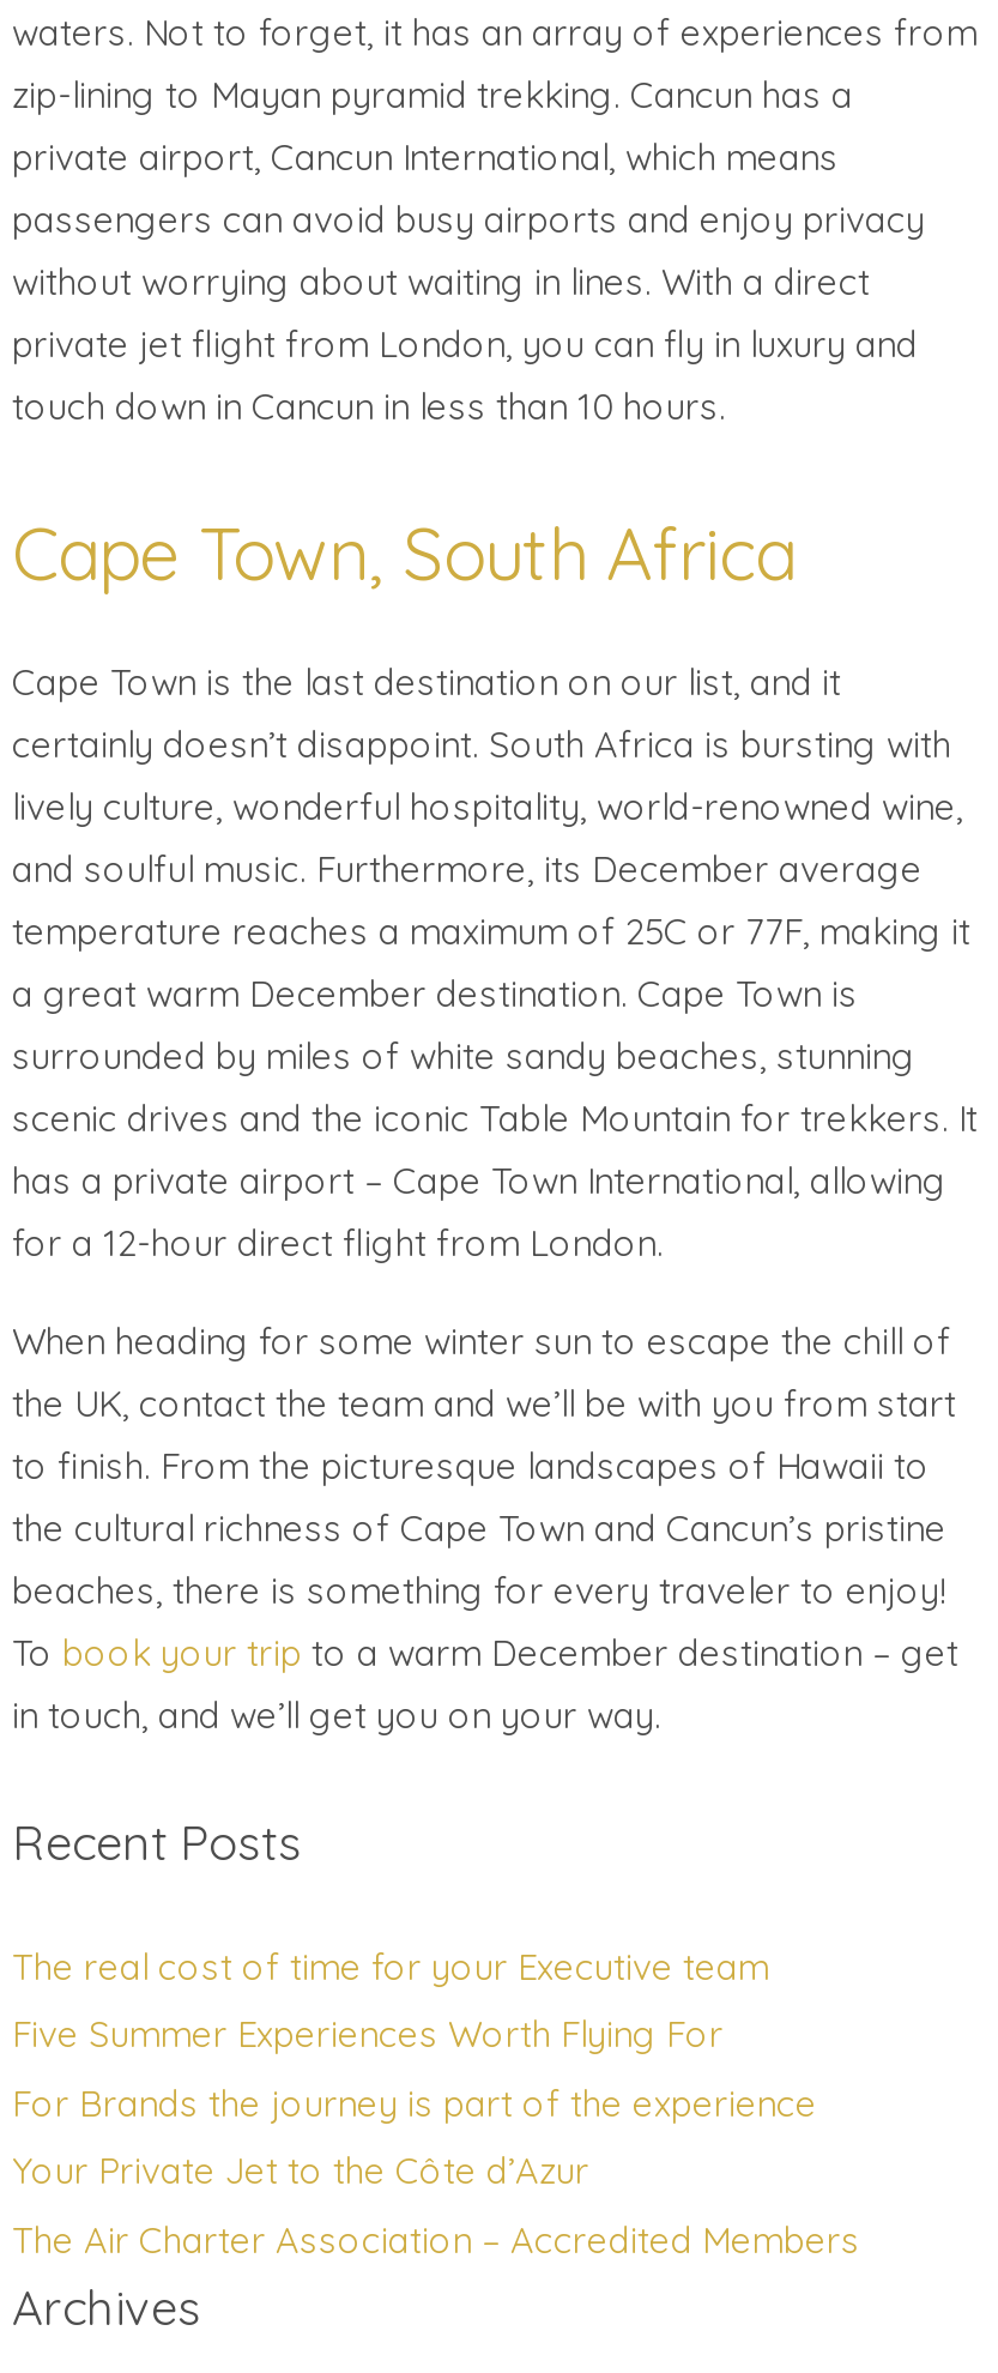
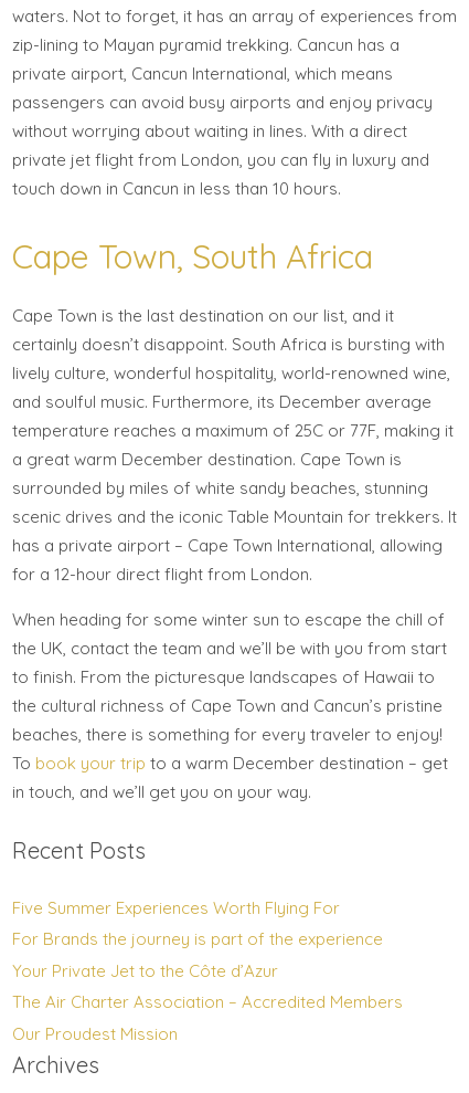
- The real cost of time for your Executive team

moved up: Five Summer Experiences Worth Flying For | For Brands the journey is part of the experience | Your Private Jet to the Côte d’Azur | The Air Charter Association – Accredited Members

+ Our Proudest Mission
